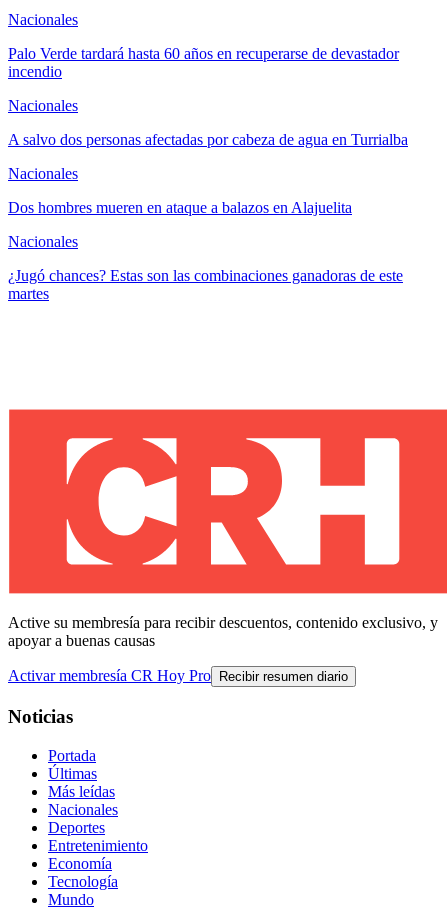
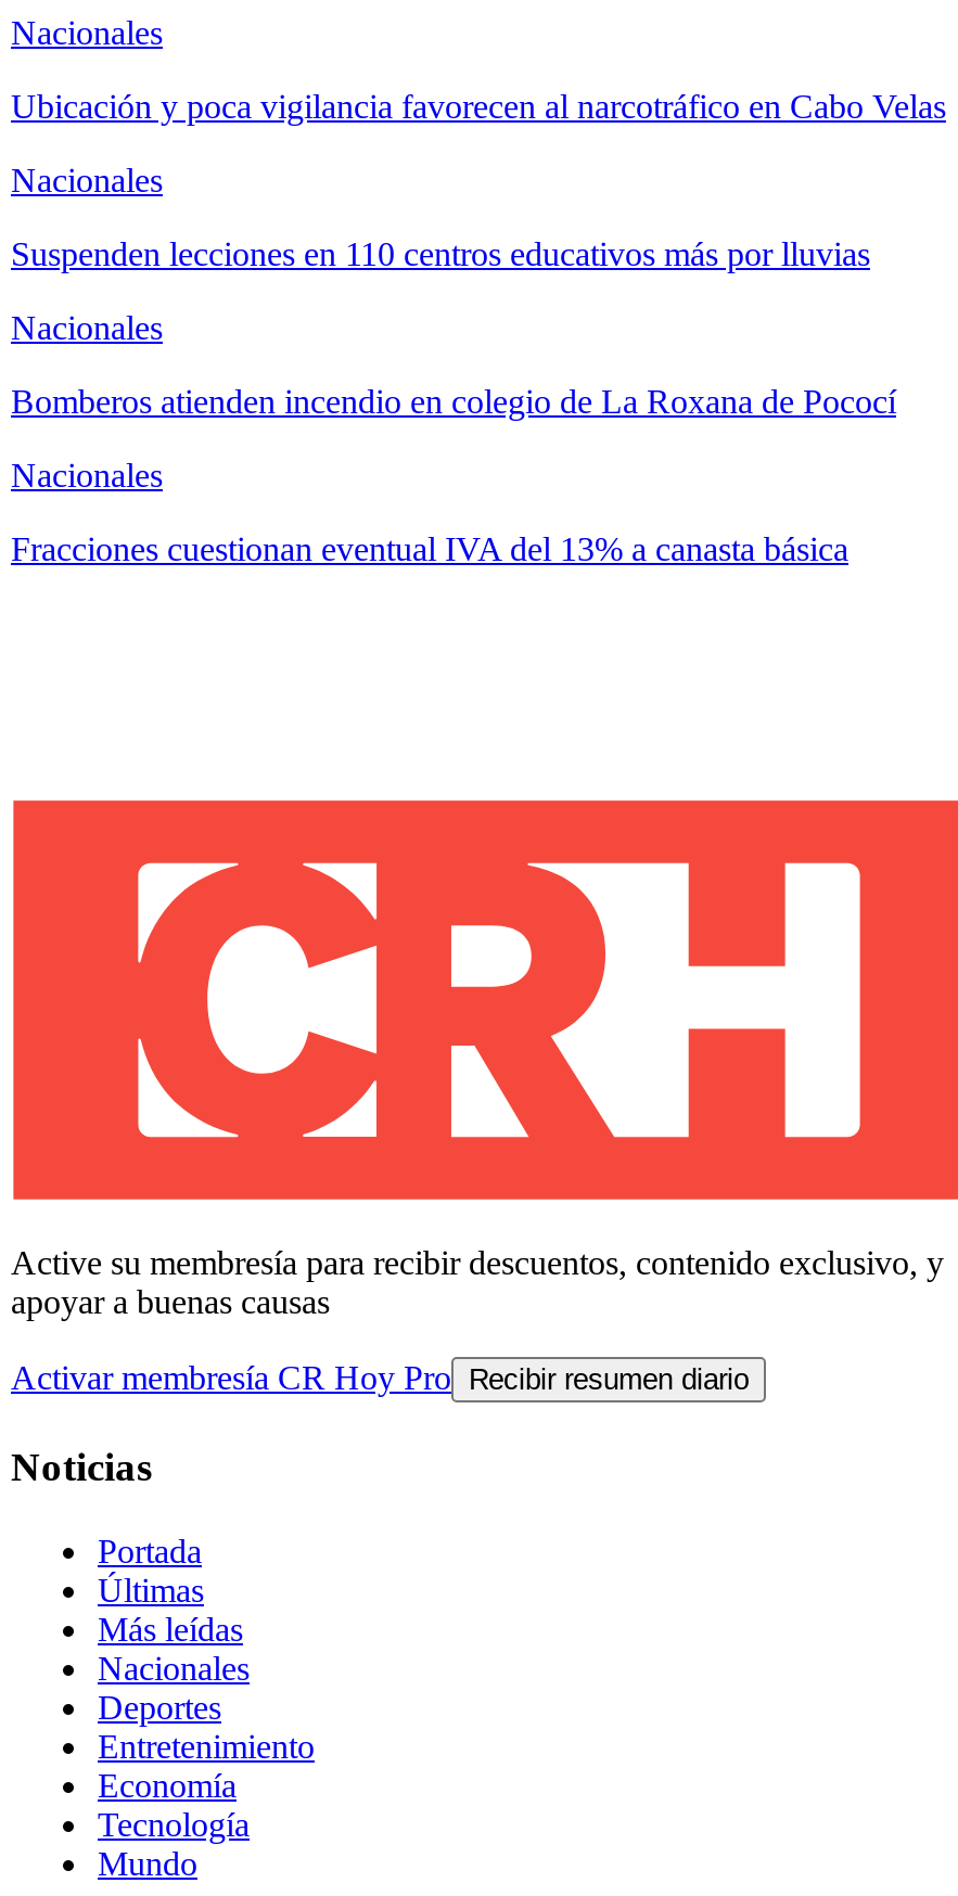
- Palo Verde tardará hasta 60 años en recuperarse de devastador
- incendio
+ Ubicación y poca vigilancia favorecen al narcotráfico en Cabo Velas

- A salvo dos personas afectadas por cabeza de agua en Turrialba
+ Suspenden lecciones en 110 centros educativos más por lluvias

- Dos hombres mueren en ataque a balazos en Alajuelita
+ Bomberos atienden incendio en colegio de La Roxana de Pococí

- ¿Jugó chances? Estas son las combinaciones ganadoras de este
- martes
+ Fracciones cuestionan eventual IVA del 13% a canasta básica
